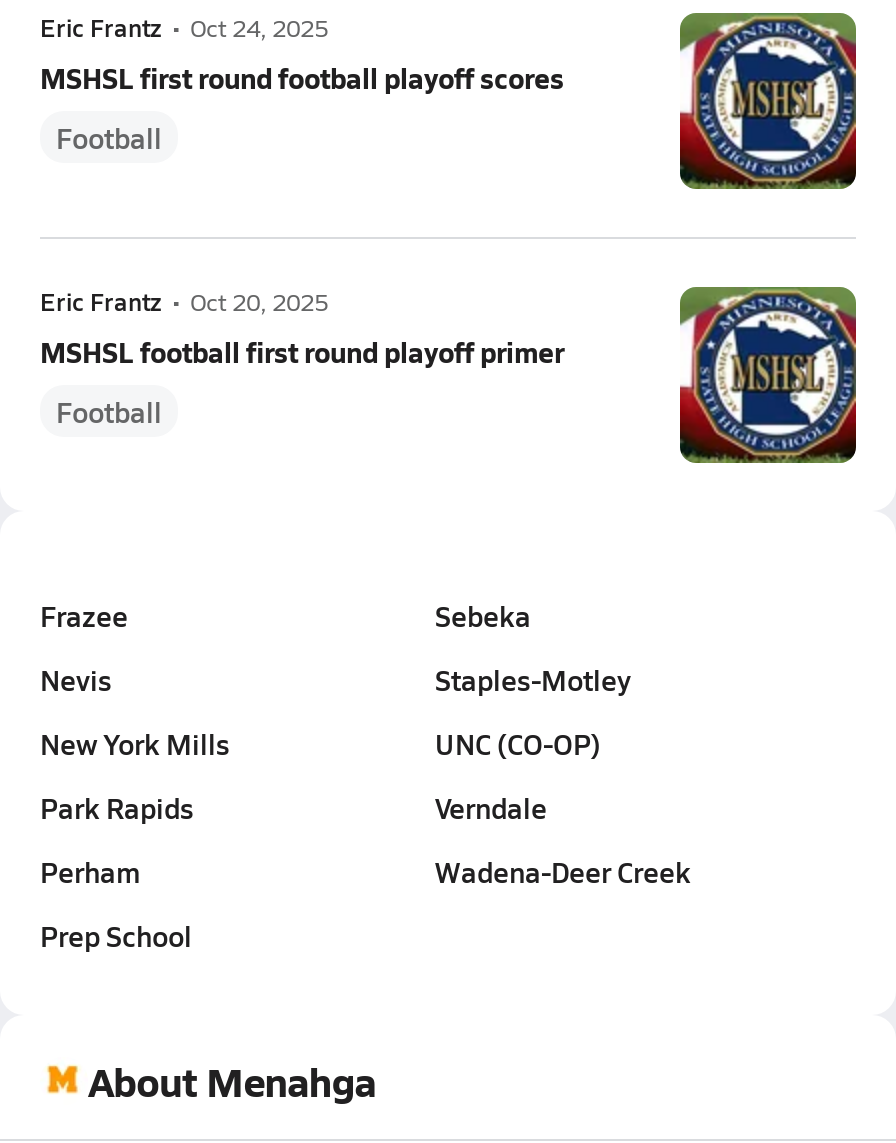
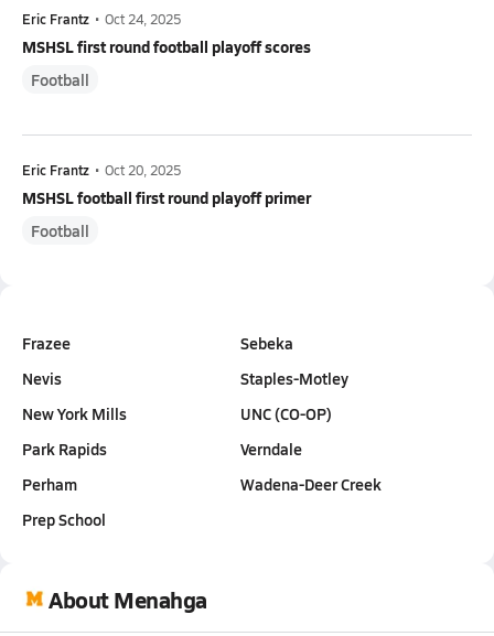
- [image]

- [image]
